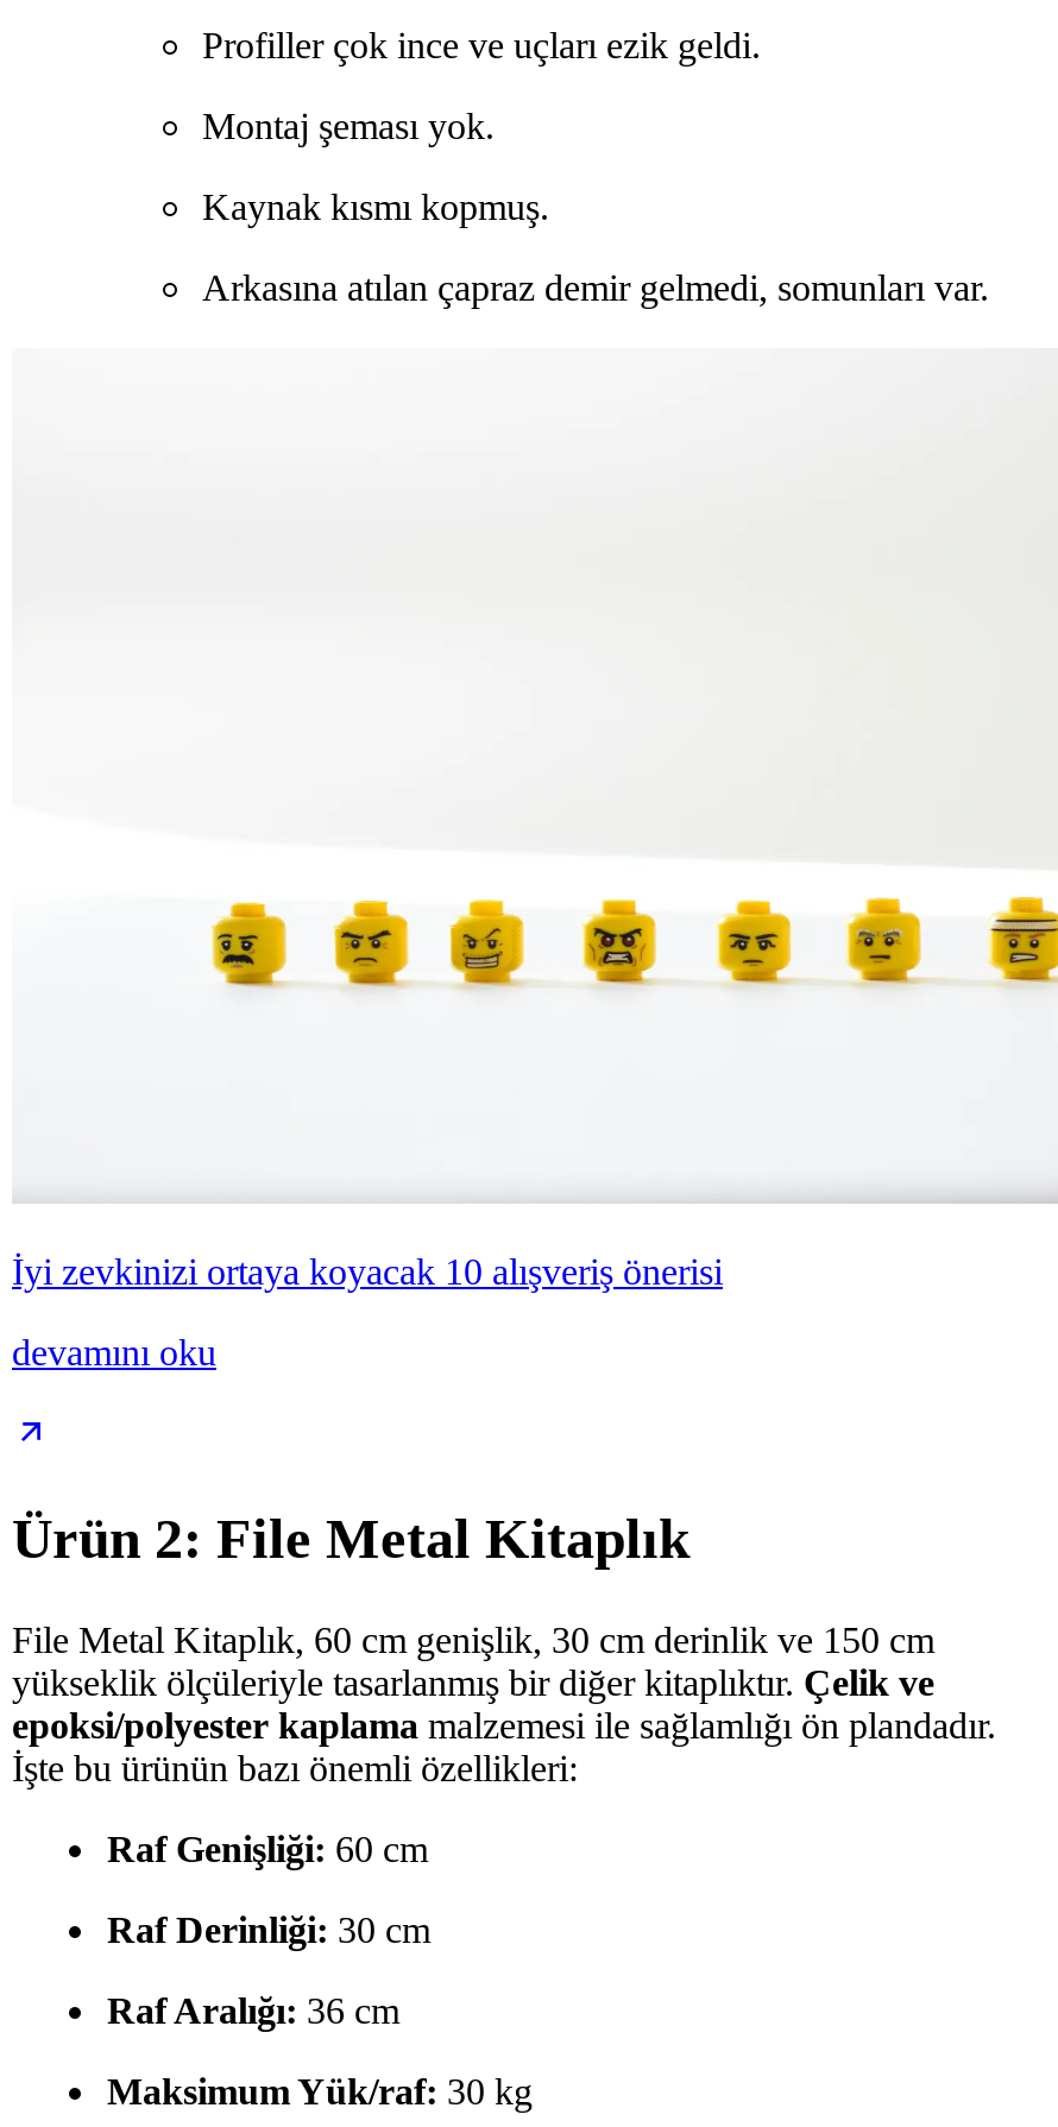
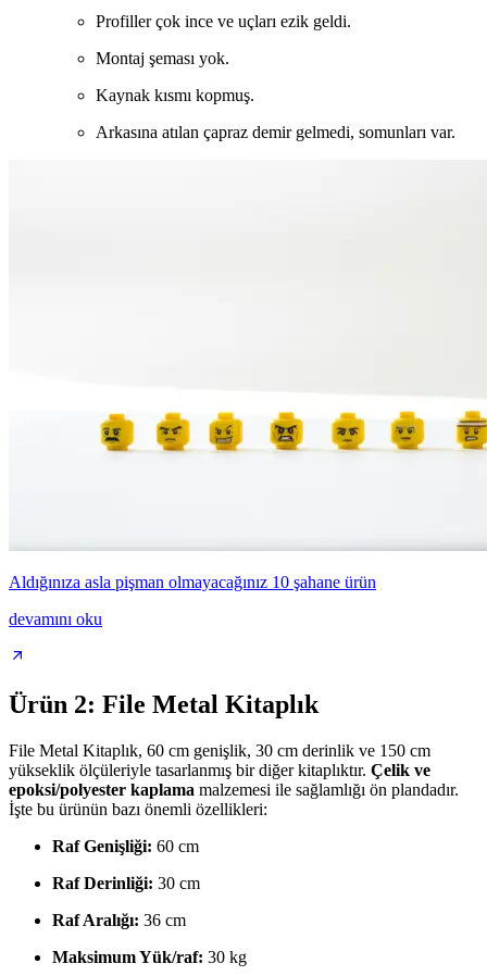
- İyi zevkinizi ortaya koyacak 10 alışveriş önerisi
+ Aldığınıza asla pişman olmayacağınız 10 şahane ürün
